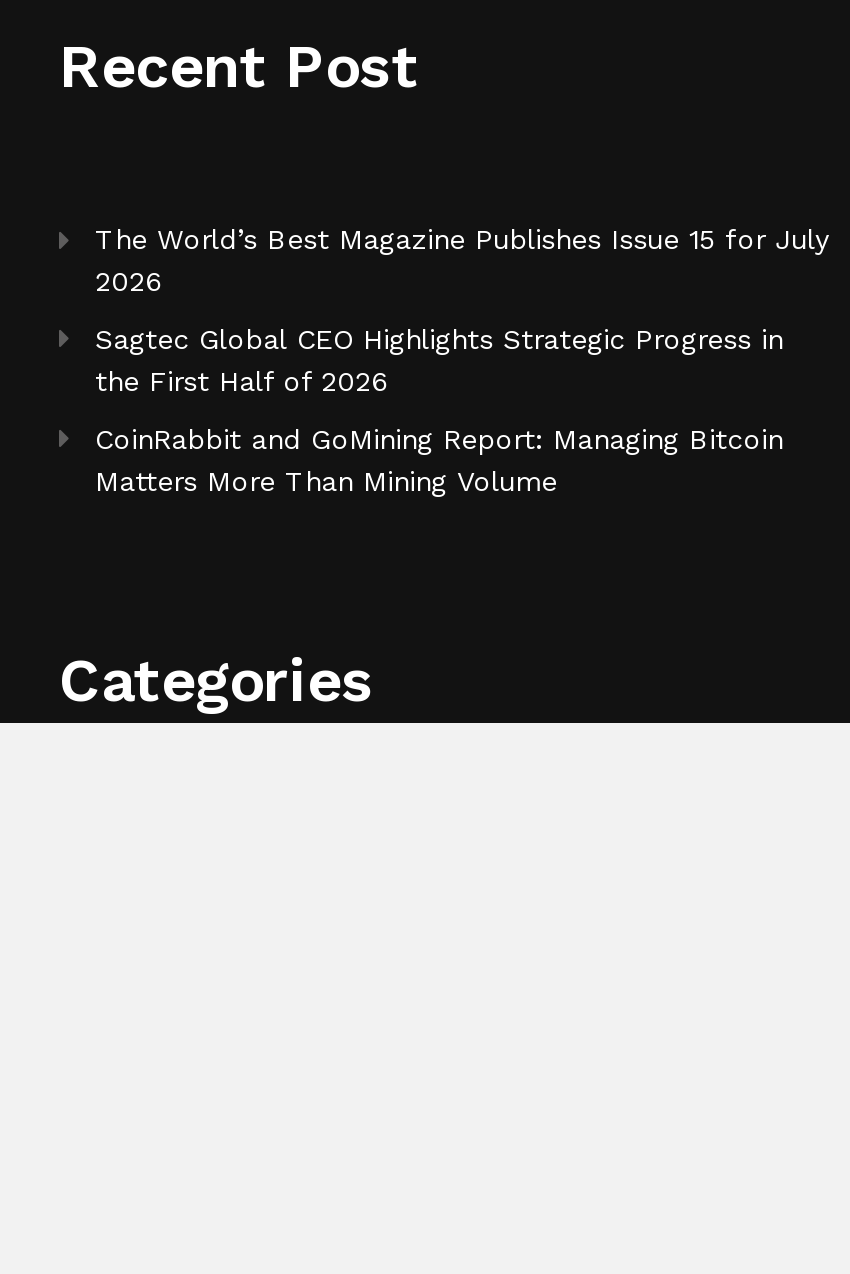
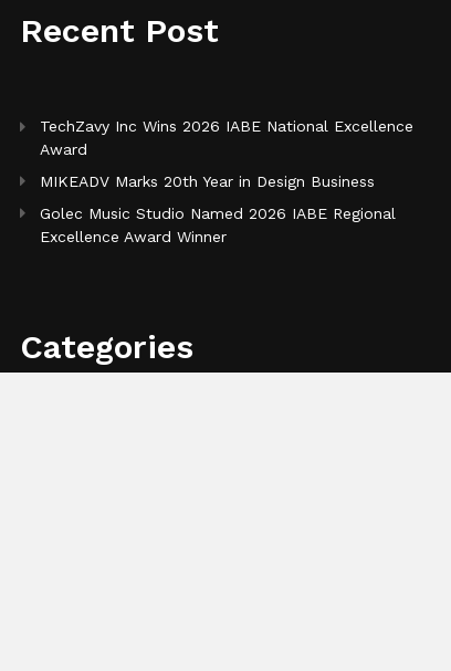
- The World’s Best Magazine Publishes Issue 15 for July
- 2026
+ TechZavy Inc Wins 2026 IABE National Excellence
+ Award

- Sagtec Global CEO Highlights Strategic Progress in
- the First Half of 2026
+ MIKEADV Marks 20th Year in Design Business

- CoinRabbit and GoMining Report: Managing Bitcoin
- Matters More Than Mining Volume
+ Golec Music Studio Named 2026 IABE Regional
+ Excellence Award Winner
